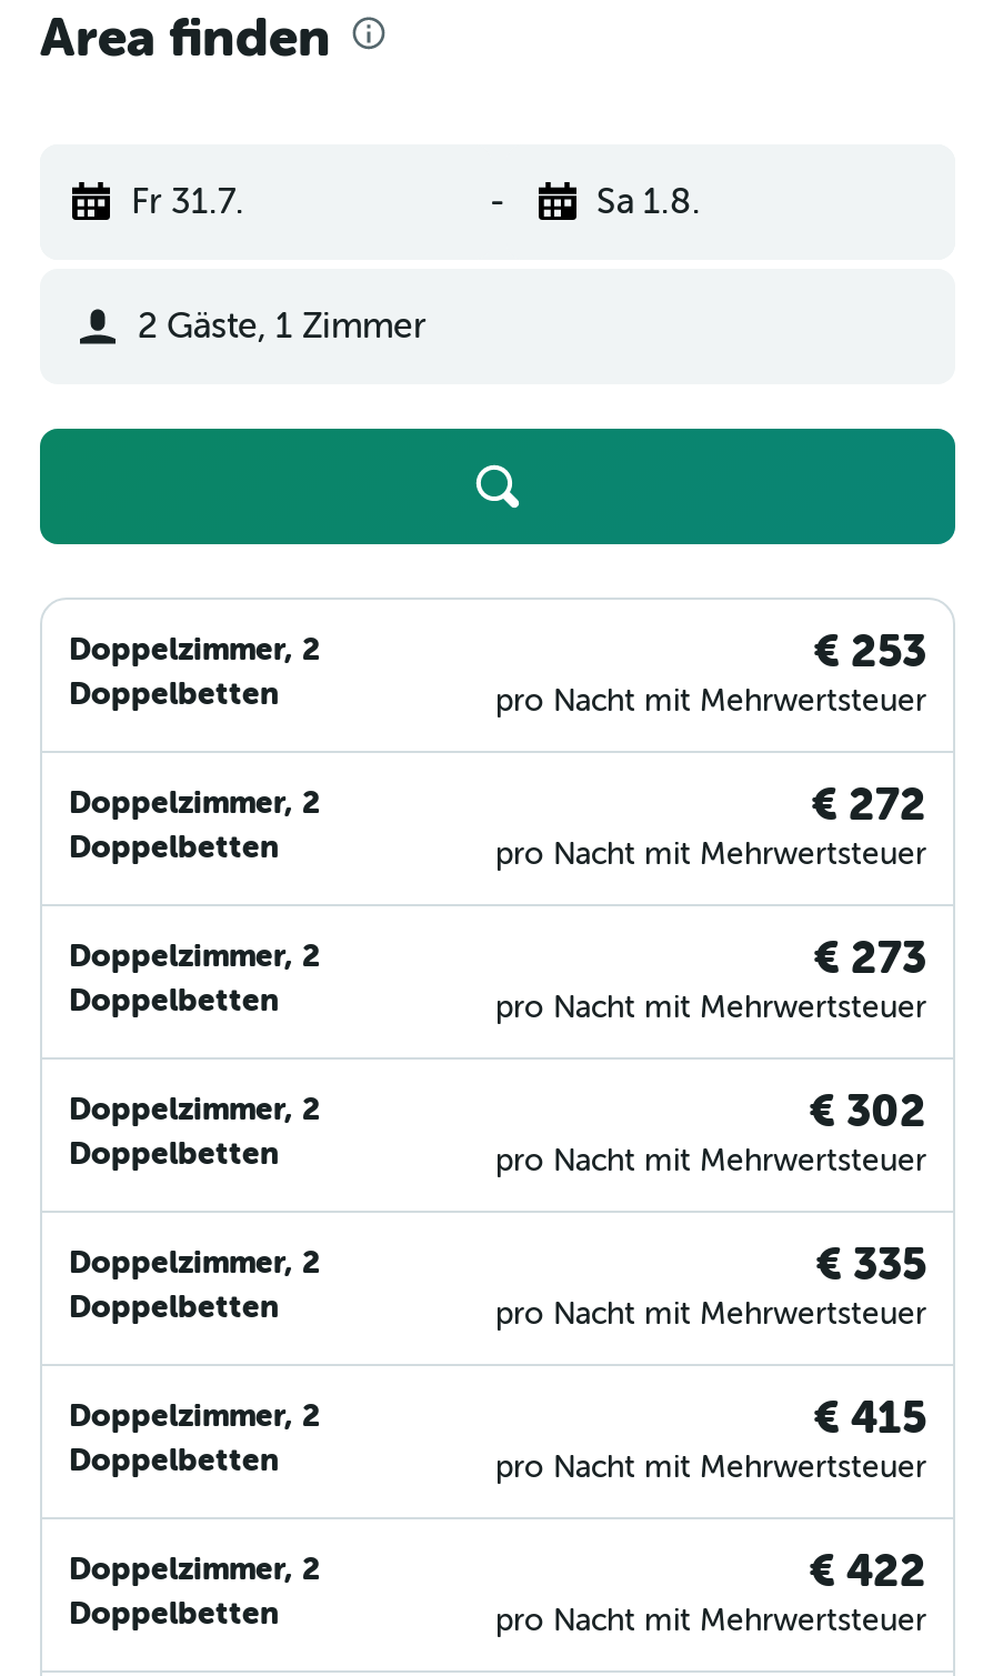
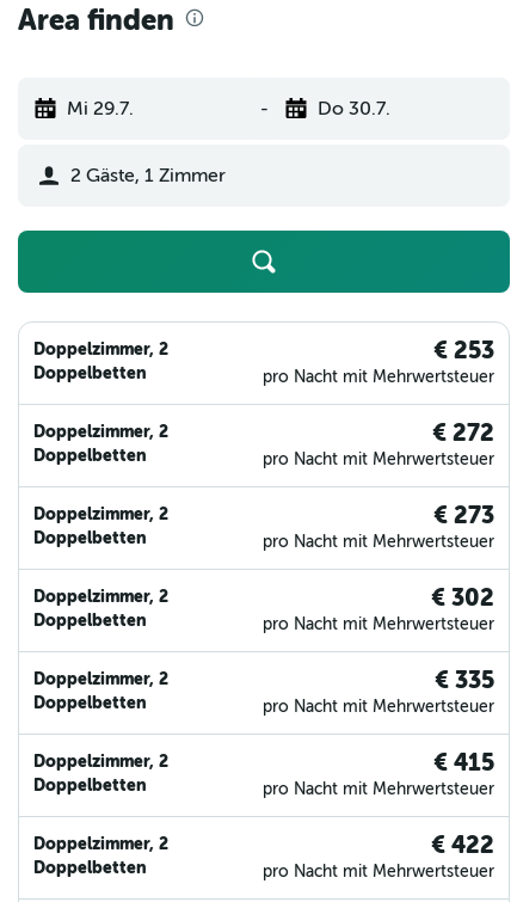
- Fr 31.7.
+ Mi 29.7.

- Sa 1.8.
+ Do 30.7.
